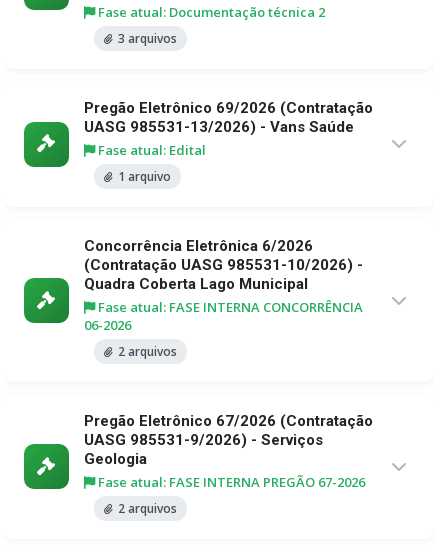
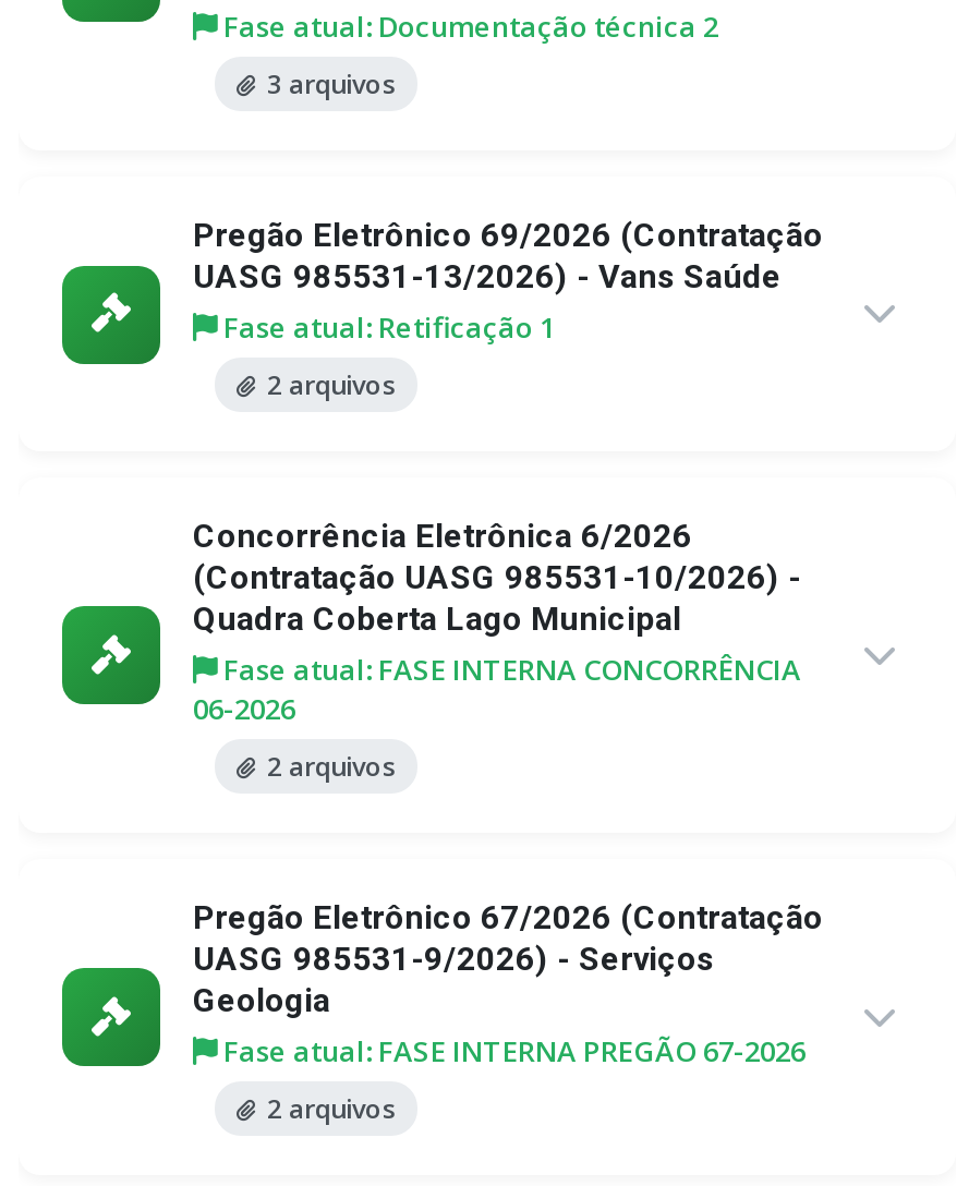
- Fase atual: Edital
+ Fase atual: Retificação 1

- 1 arquivo
+ 2 arquivos
